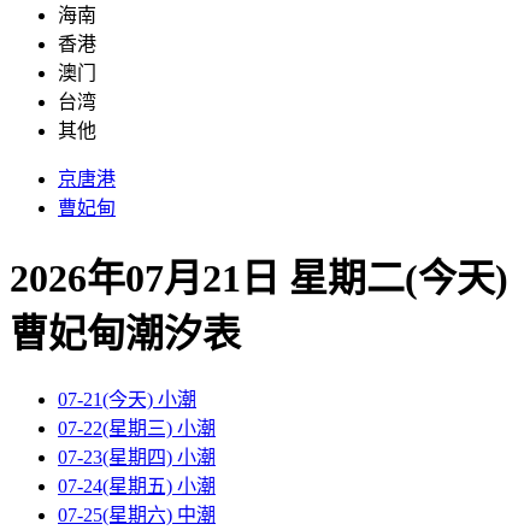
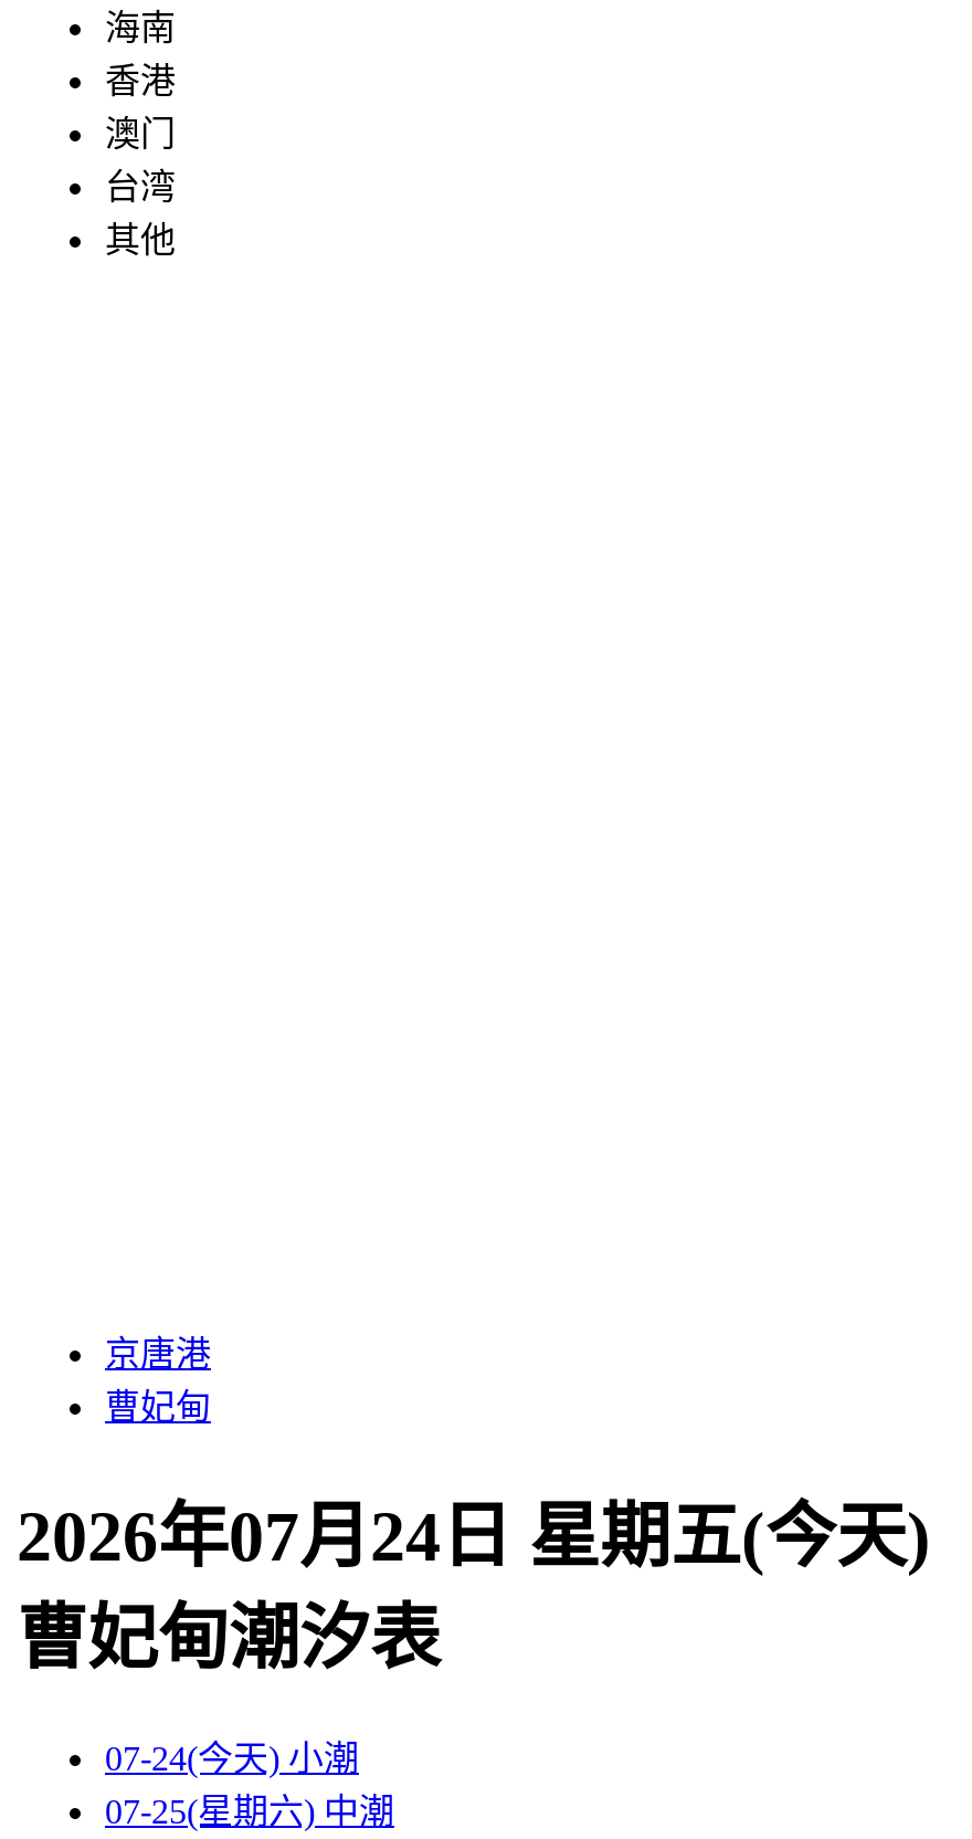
moved down: 京唐港 | 曹妃甸

- 2026年07月21日 星期二(今天)
+ 2026年07月24日 星期五(今天)

moved down: 曹妃甸潮汐表

- 07-21(今天) 小潮
- 07-22(星期三) 小潮
- 07-23(星期四) 小潮
- 07-24(星期五) 小潮
+ 07-24(今天) 小潮
